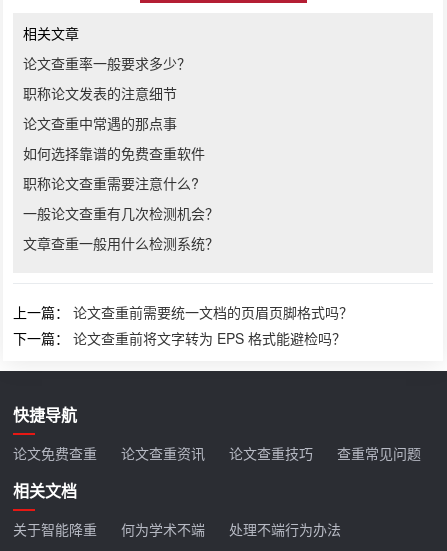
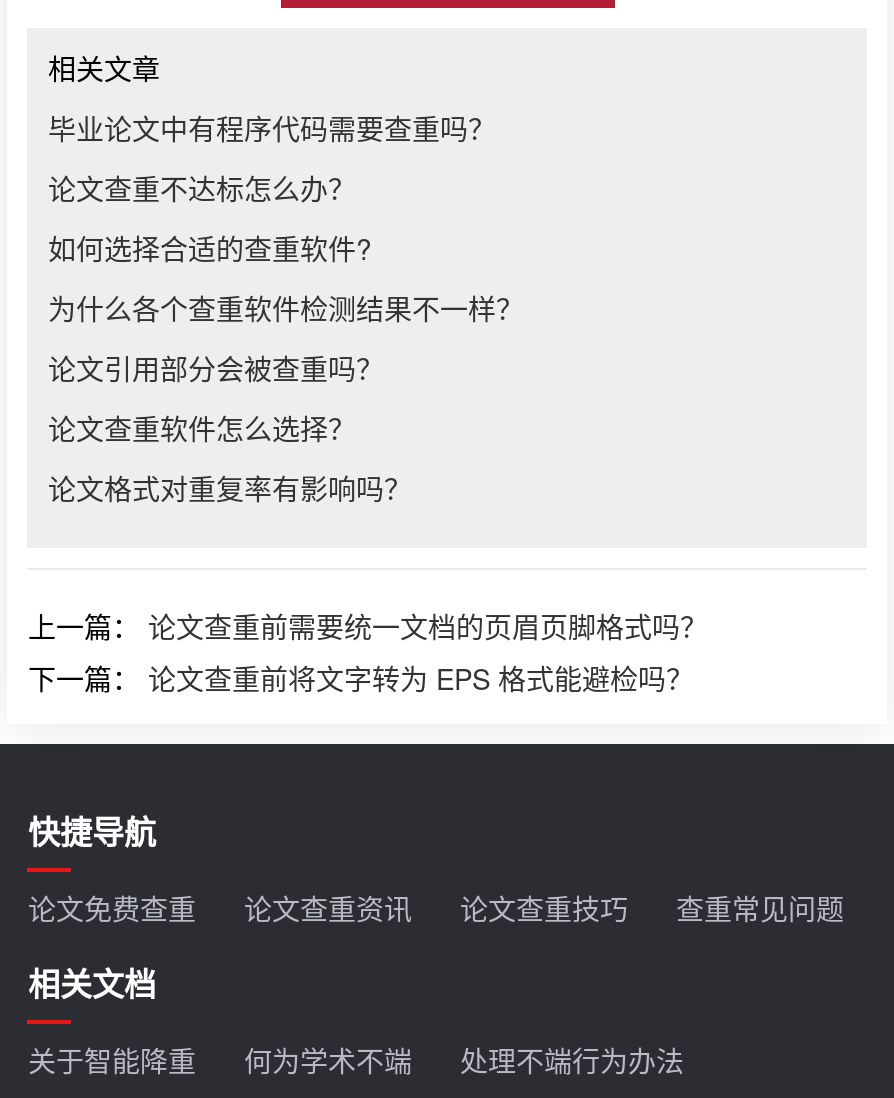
- 论文查重率一般要求多少？
+ 毕业论文中有程序代码需要查重吗？

- 职称论文发表的注意细节
+ 论文查重不达标怎么办？

- 论文查重中常遇的那点事
+ 如何选择合适的查重软件?

- 如何选择靠谱的免费查重软件
+ 为什么各个查重软件检测结果不一样？

- 职称论文查重需要注意什么?
+ 论文引用部分会被查重吗？

- 一般论文查重有几次检测机会？
+ 论文查重软件怎么选择？

- 文章查重一般用什么检测系统？
+ 论文格式对重复率有影响吗？
